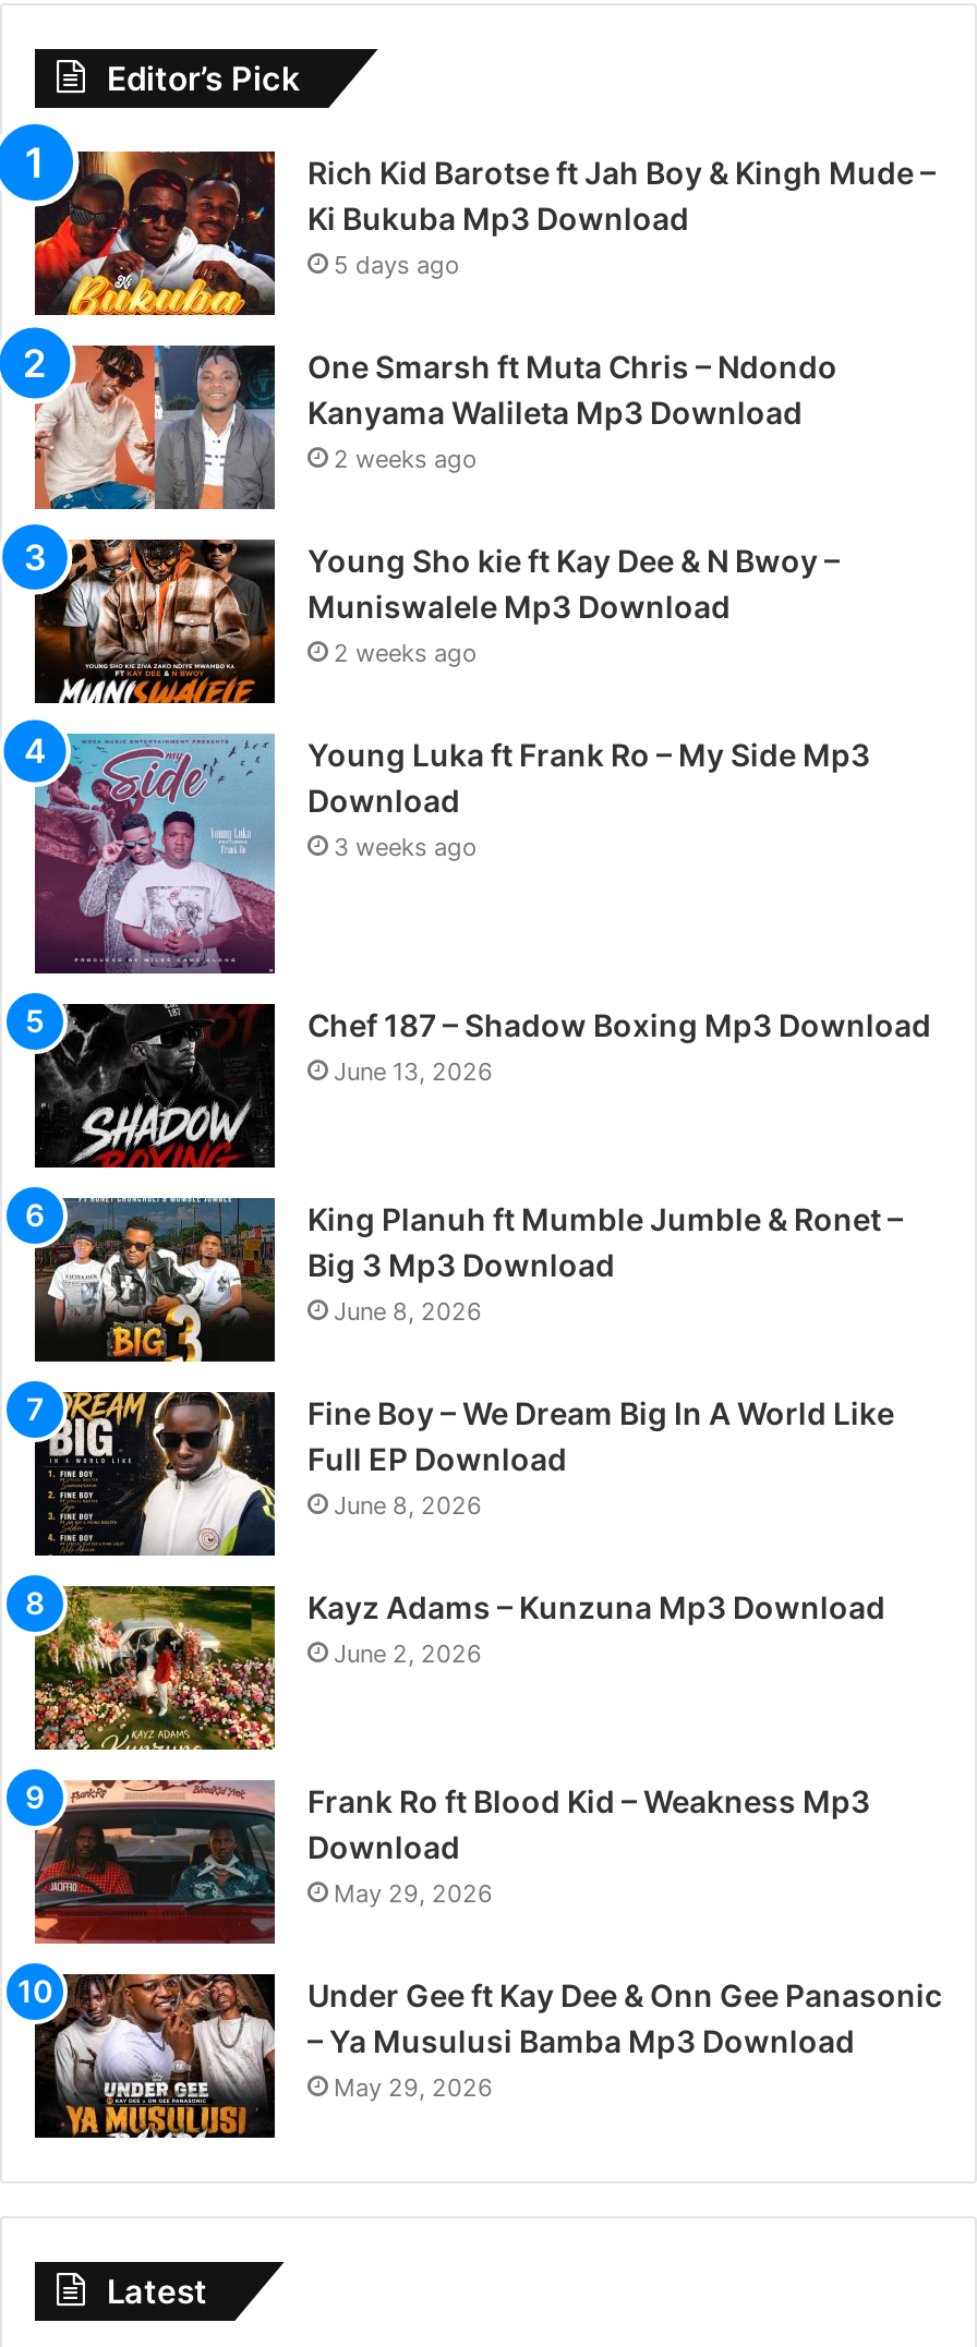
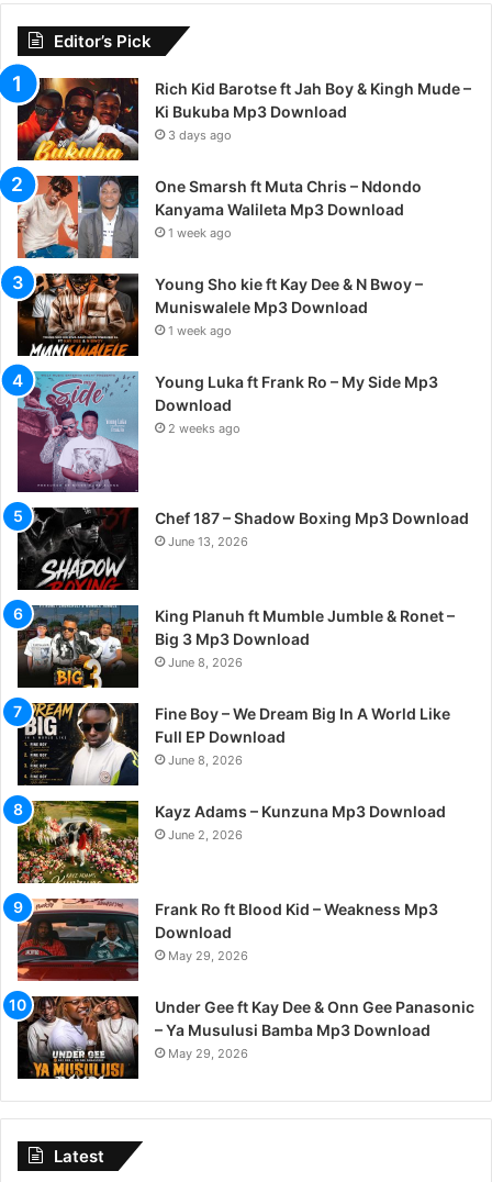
- 5 days ago
+ 3 days ago

- 2 weeks ago
+ 1 week ago

- 2 weeks ago
+ 1 week ago

- 3 weeks ago
+ 2 weeks ago
